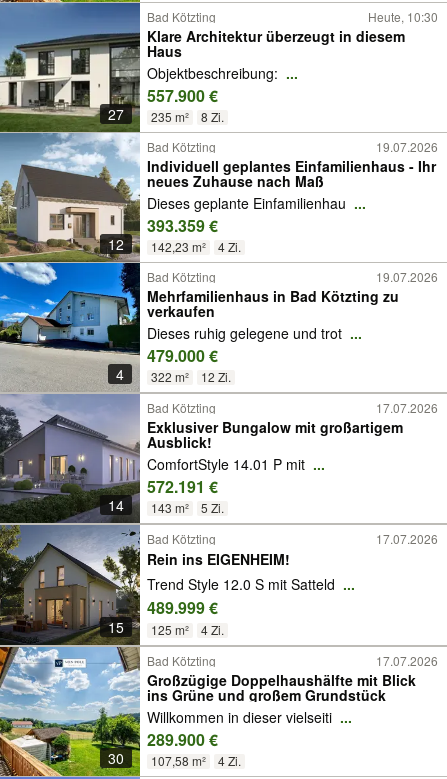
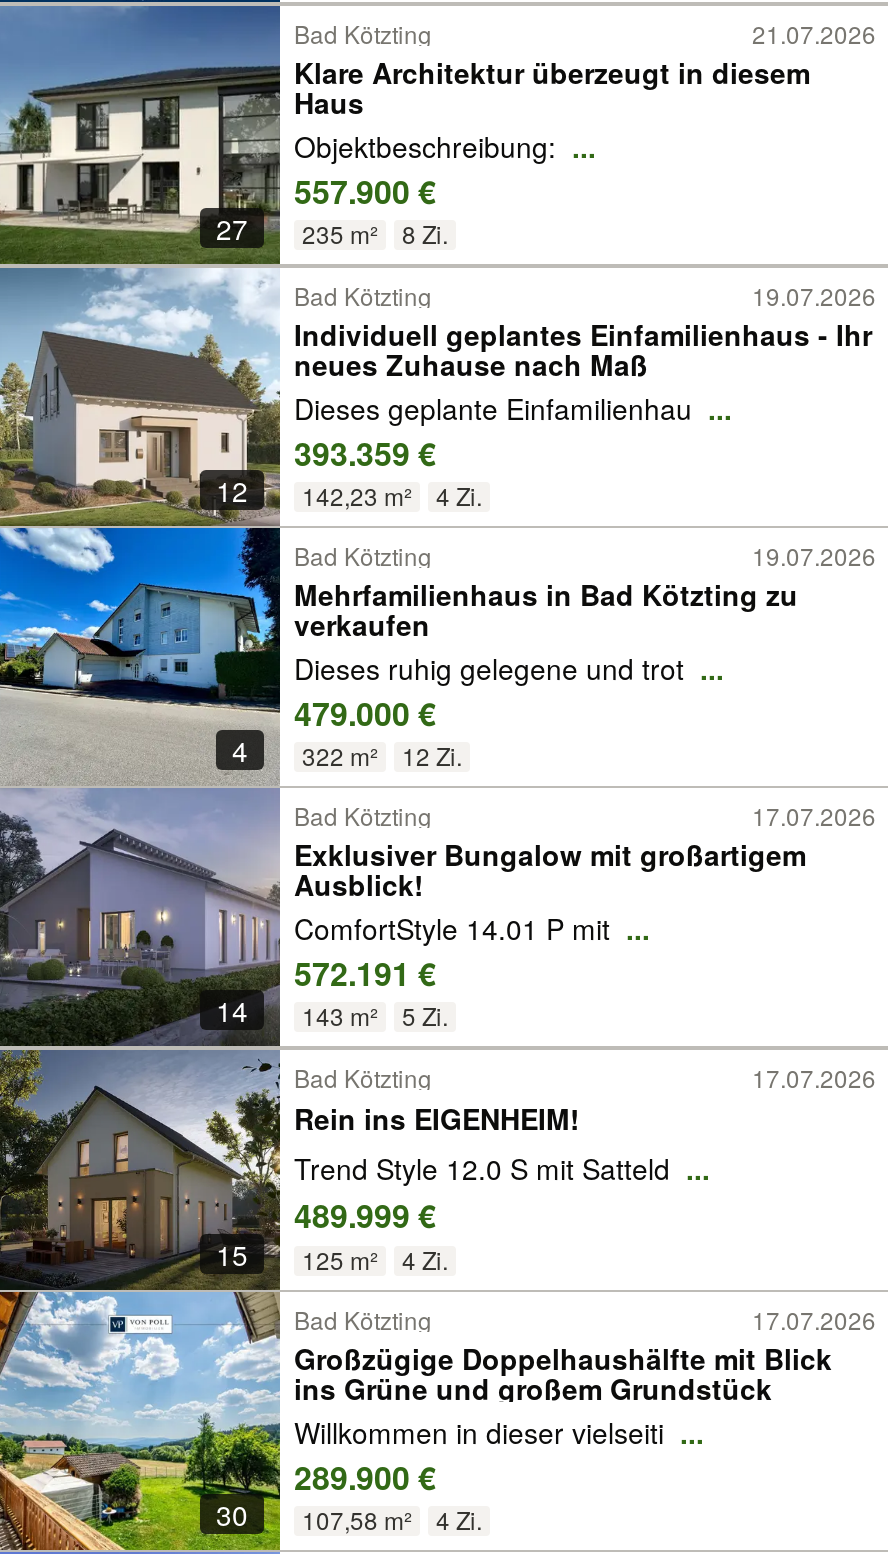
- Heute, 10:30
+ 21.07.2026
